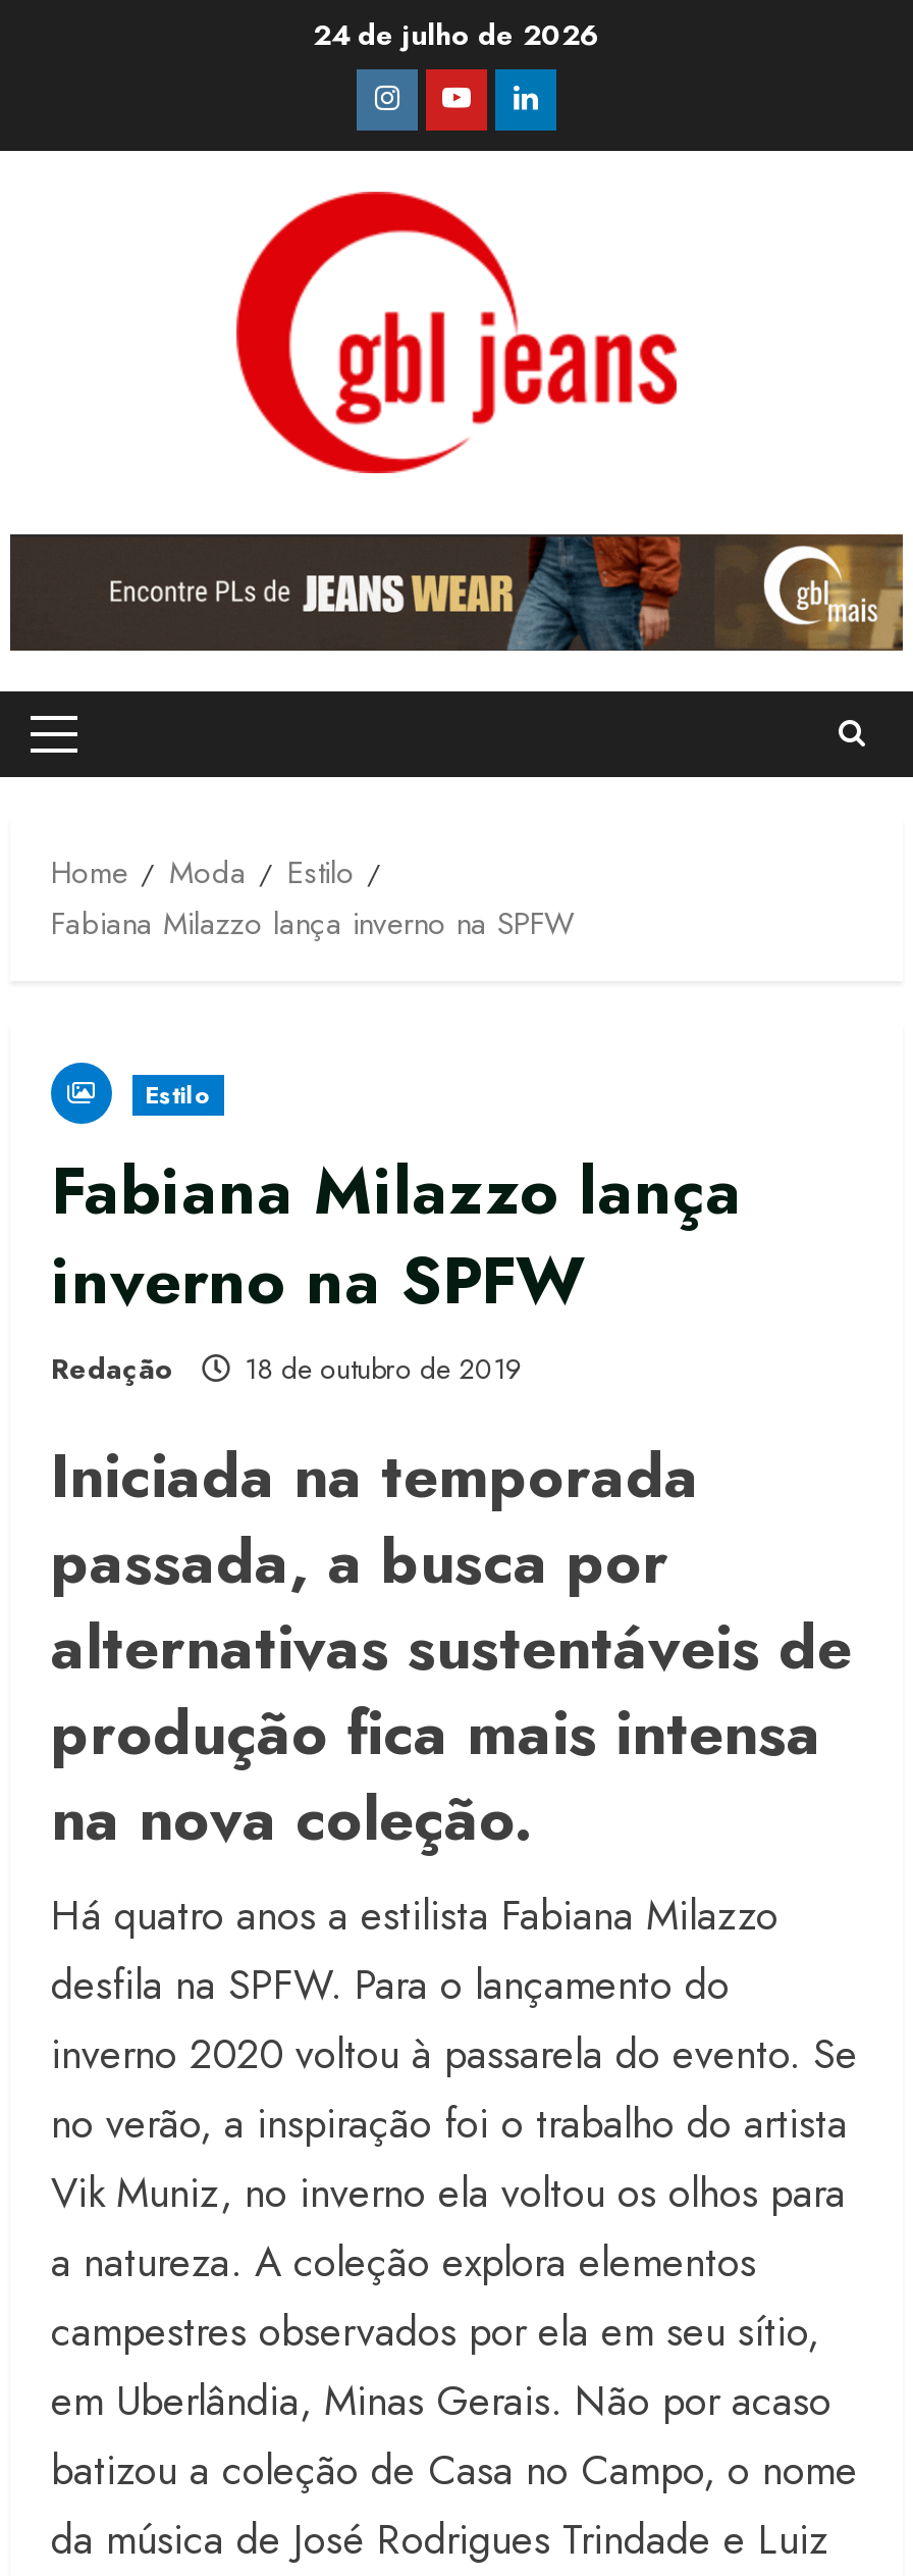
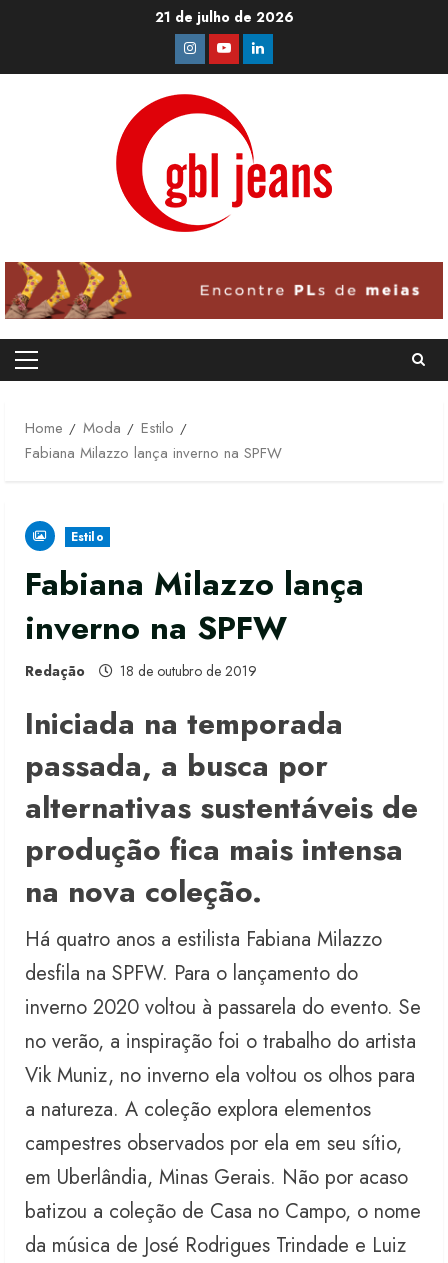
- 24 de julho de 2026
+ 21 de julho de 2026

- [image]
+ [image]
